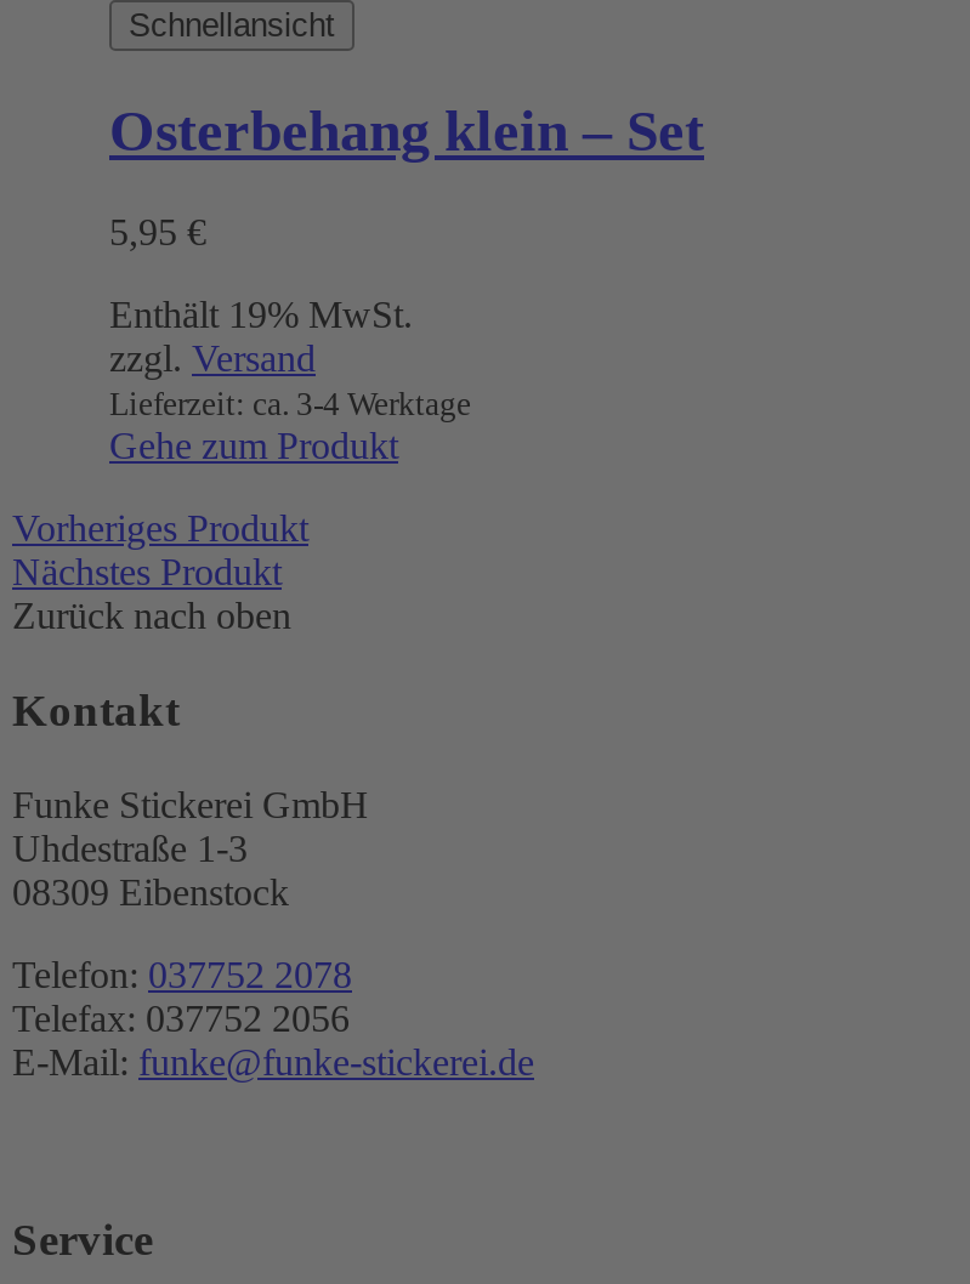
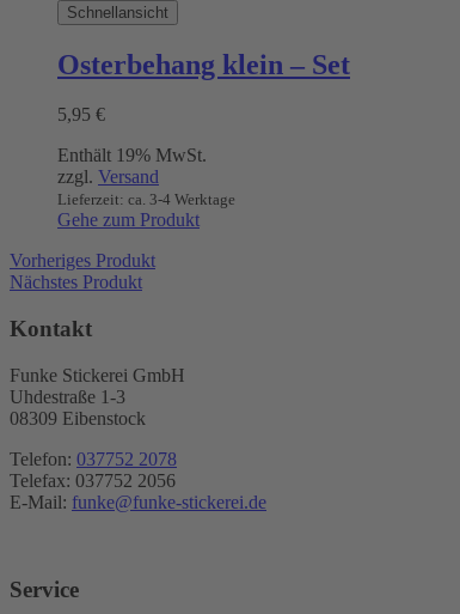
- Zurück nach oben
